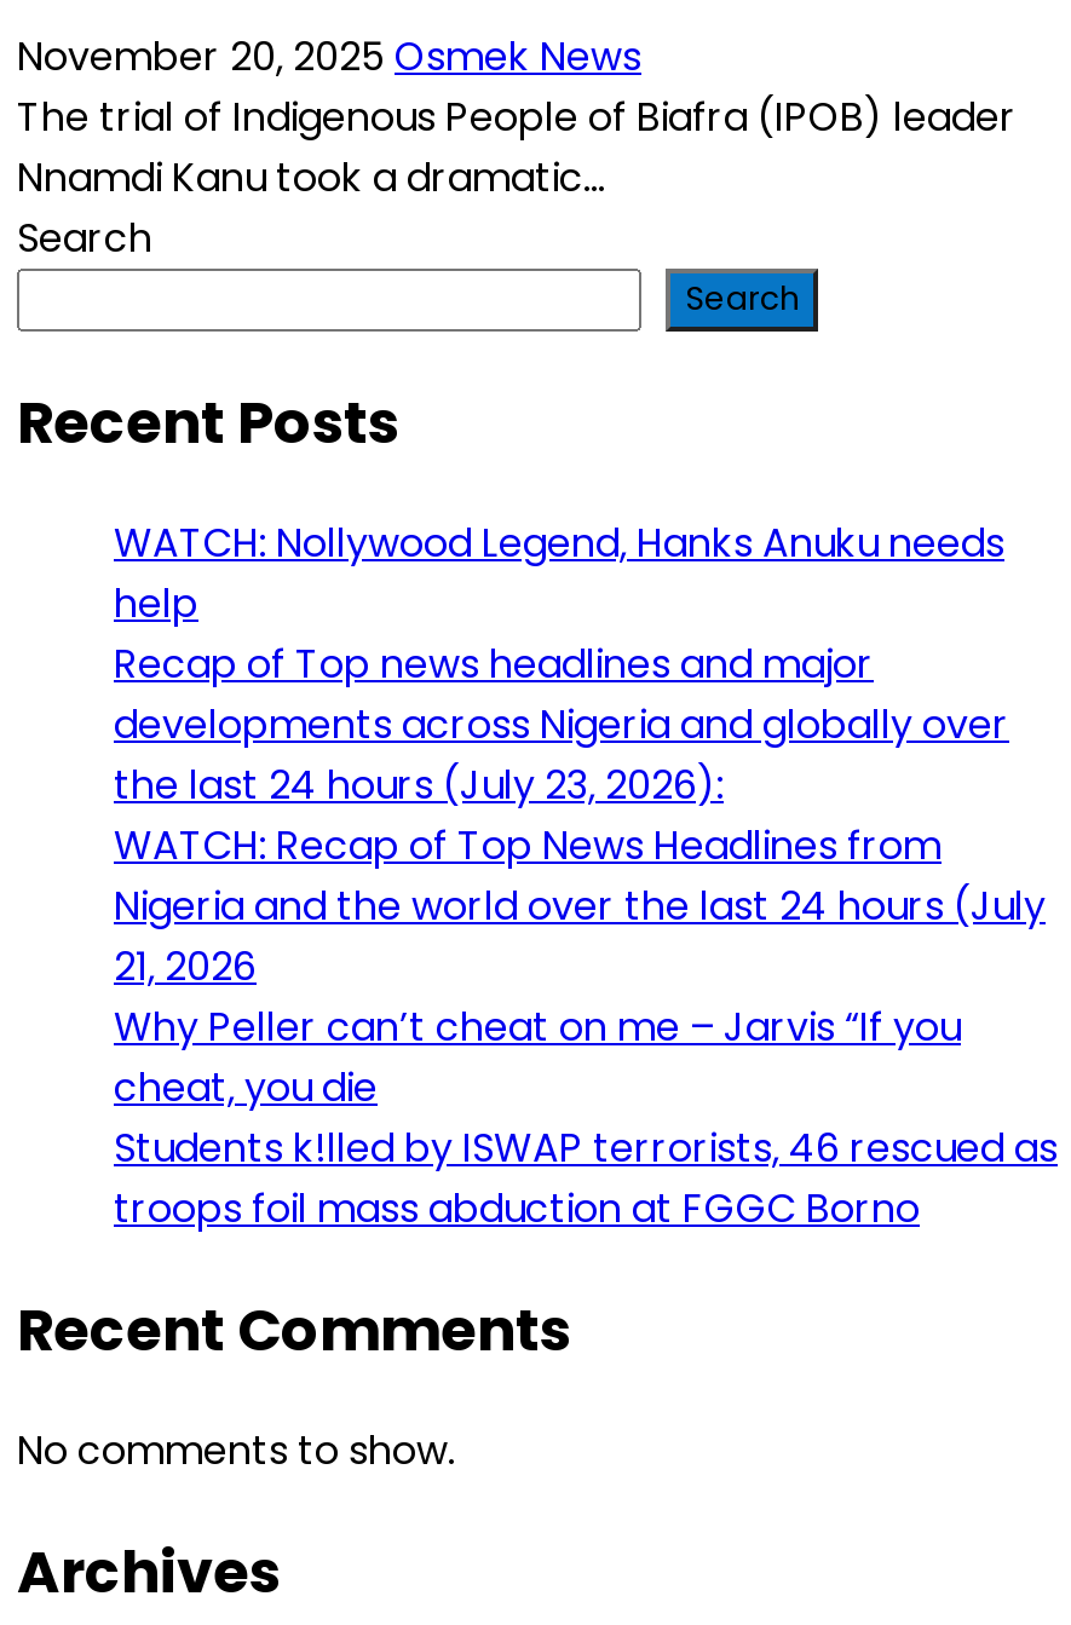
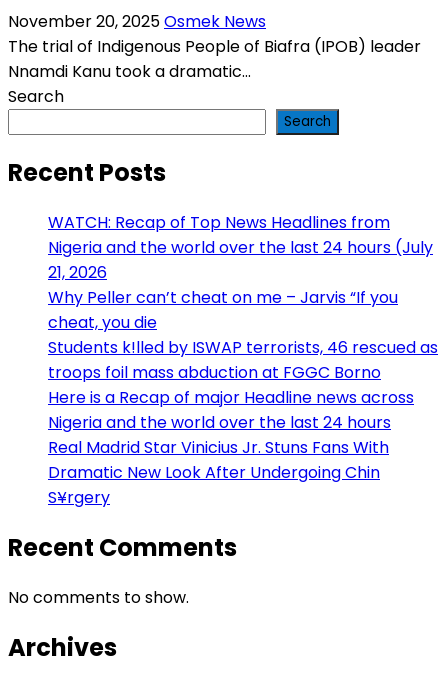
- WATCH: Nollywood Legend, Hanks Anuku needs
- help
- Recap of Top news headlines and major
- developments across Nigeria and globally over
- the last 24 hours (July 23, 2026):

moved up: WATCH: Recap of Top News Headlines from | Nigeria and the world over the last 24 hours (July | 21, 2026 | Why Peller can’t cheat on me – Jarvis “If you | cheat, you die | Students k!lled by ISWAP terrorists, 46 rescued as | troops foil mass abduction at FGGC Borno

+ Here is a Recap of major Headline news across
+ Nigeria and the world over the last 24 hours
+ Real Madrid Star Vinicius Jr. Stuns Fans With
+ Dramatic New Look After Undergoing Chin
+ S¥rgery
